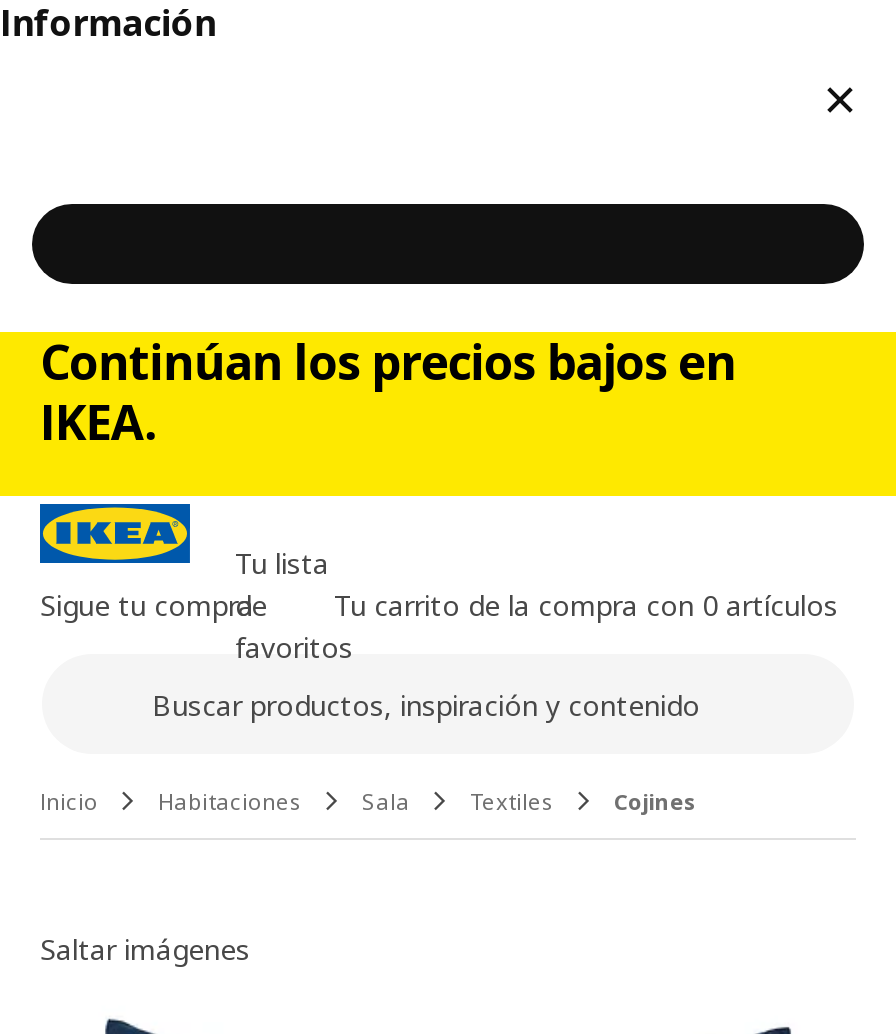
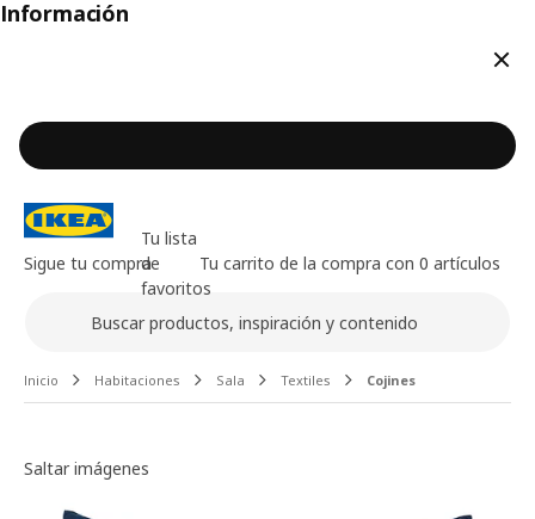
- Continúan los precios bajos en
- IKEA.
